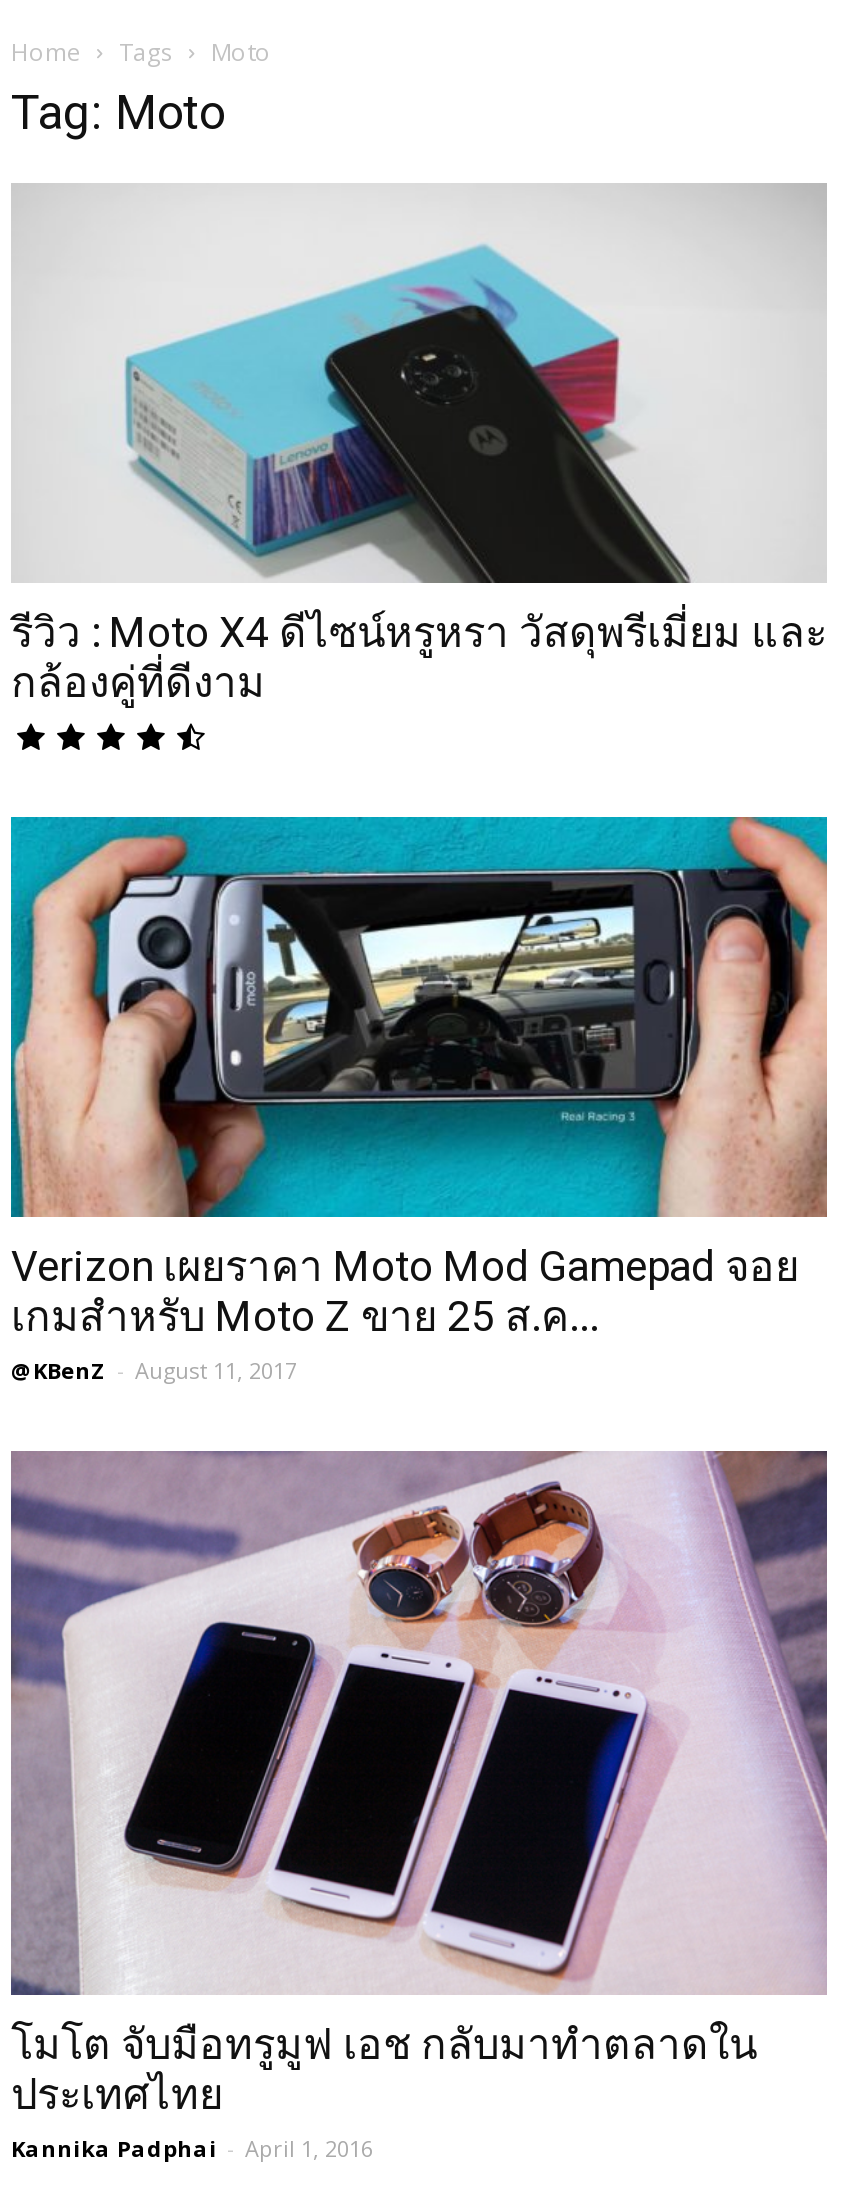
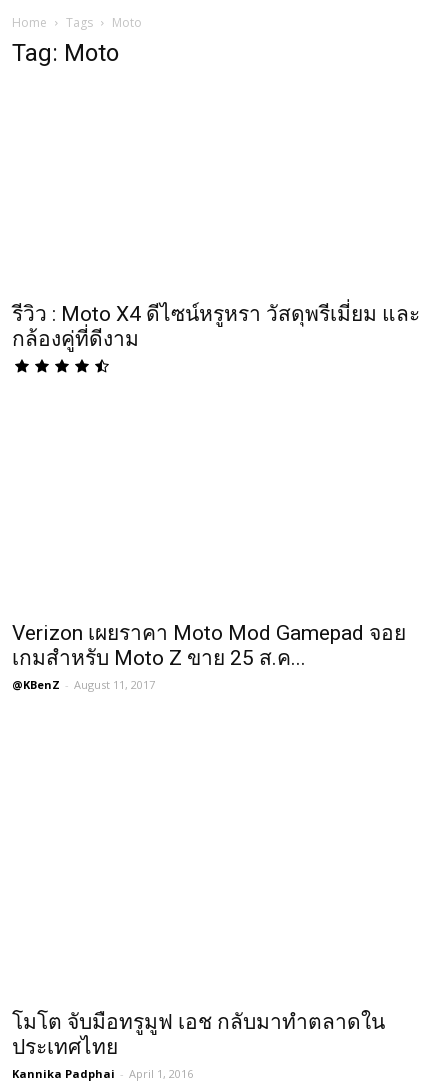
- [image]

- [image]

- [image]
